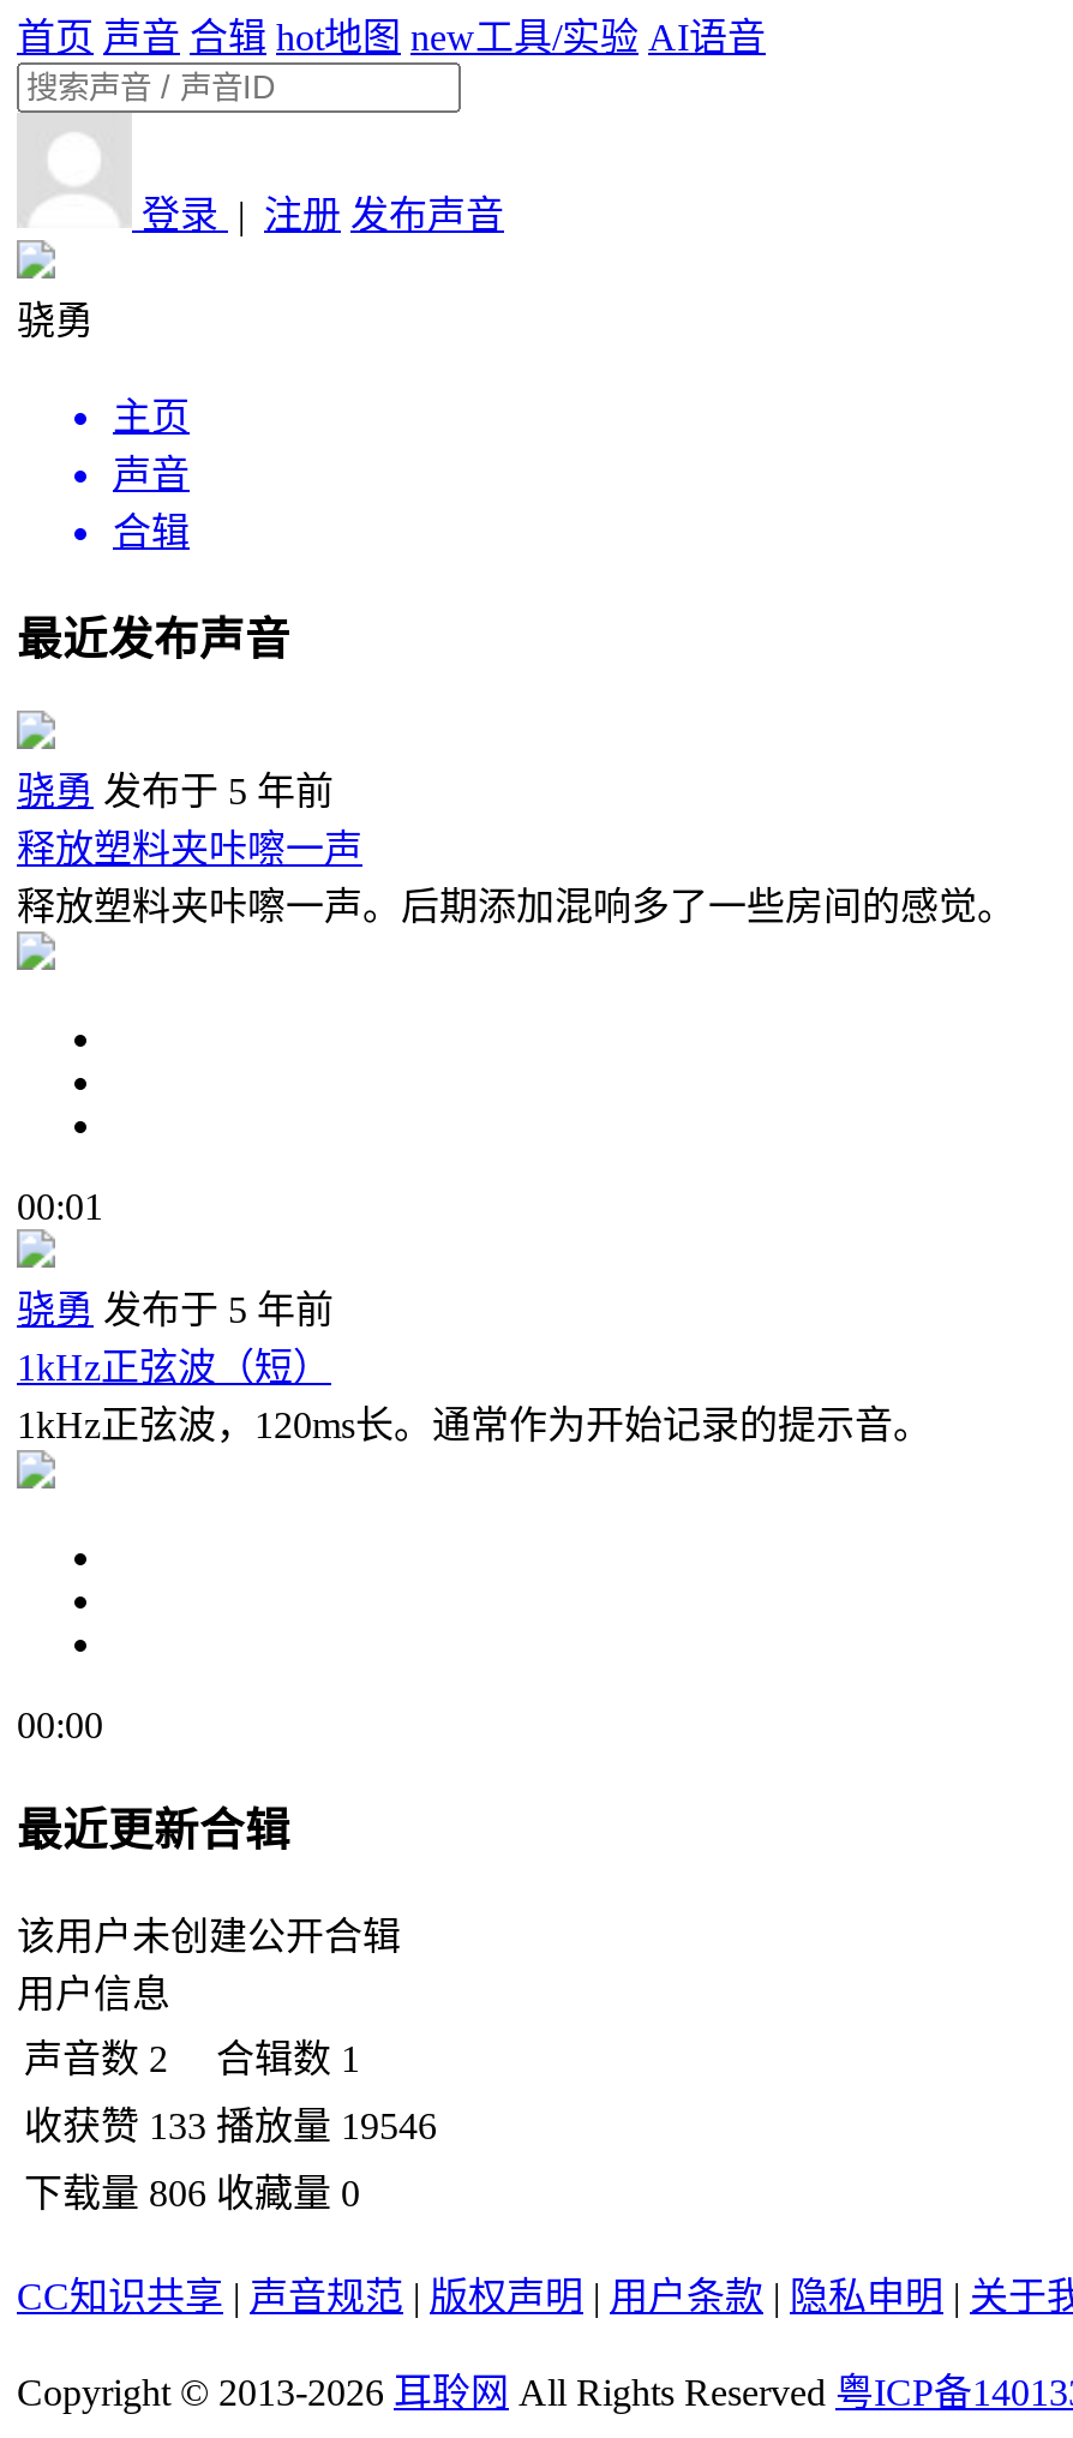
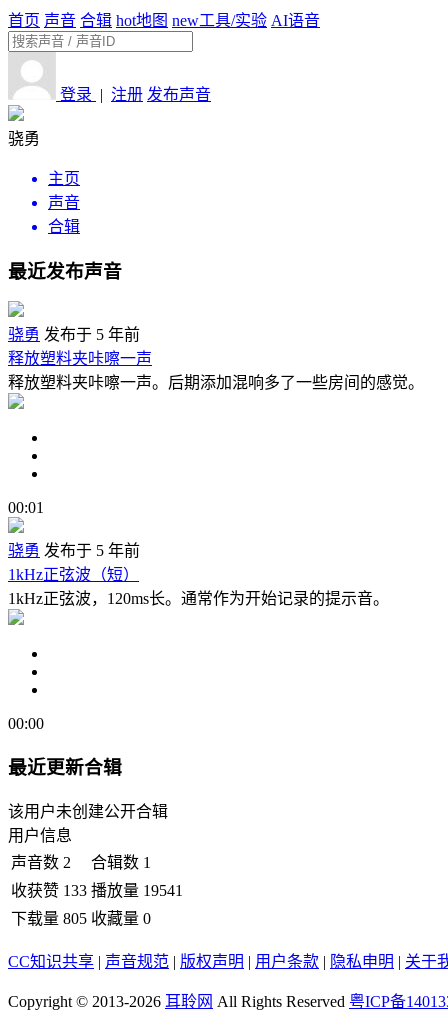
- 收获赞133 播放量19546
+ 收获赞133 播放量19541

- 下载量806 收藏量0
+ 下载量805 收藏量0
